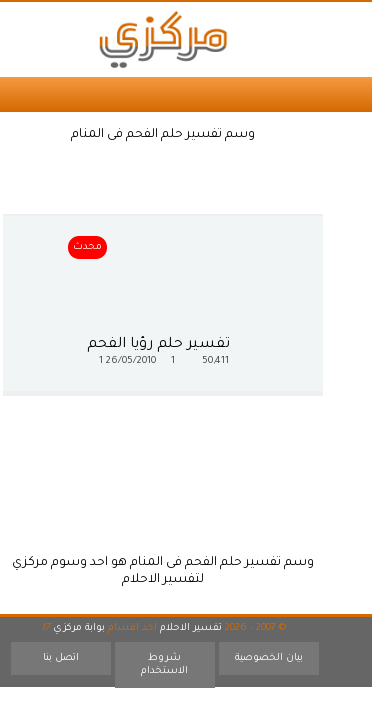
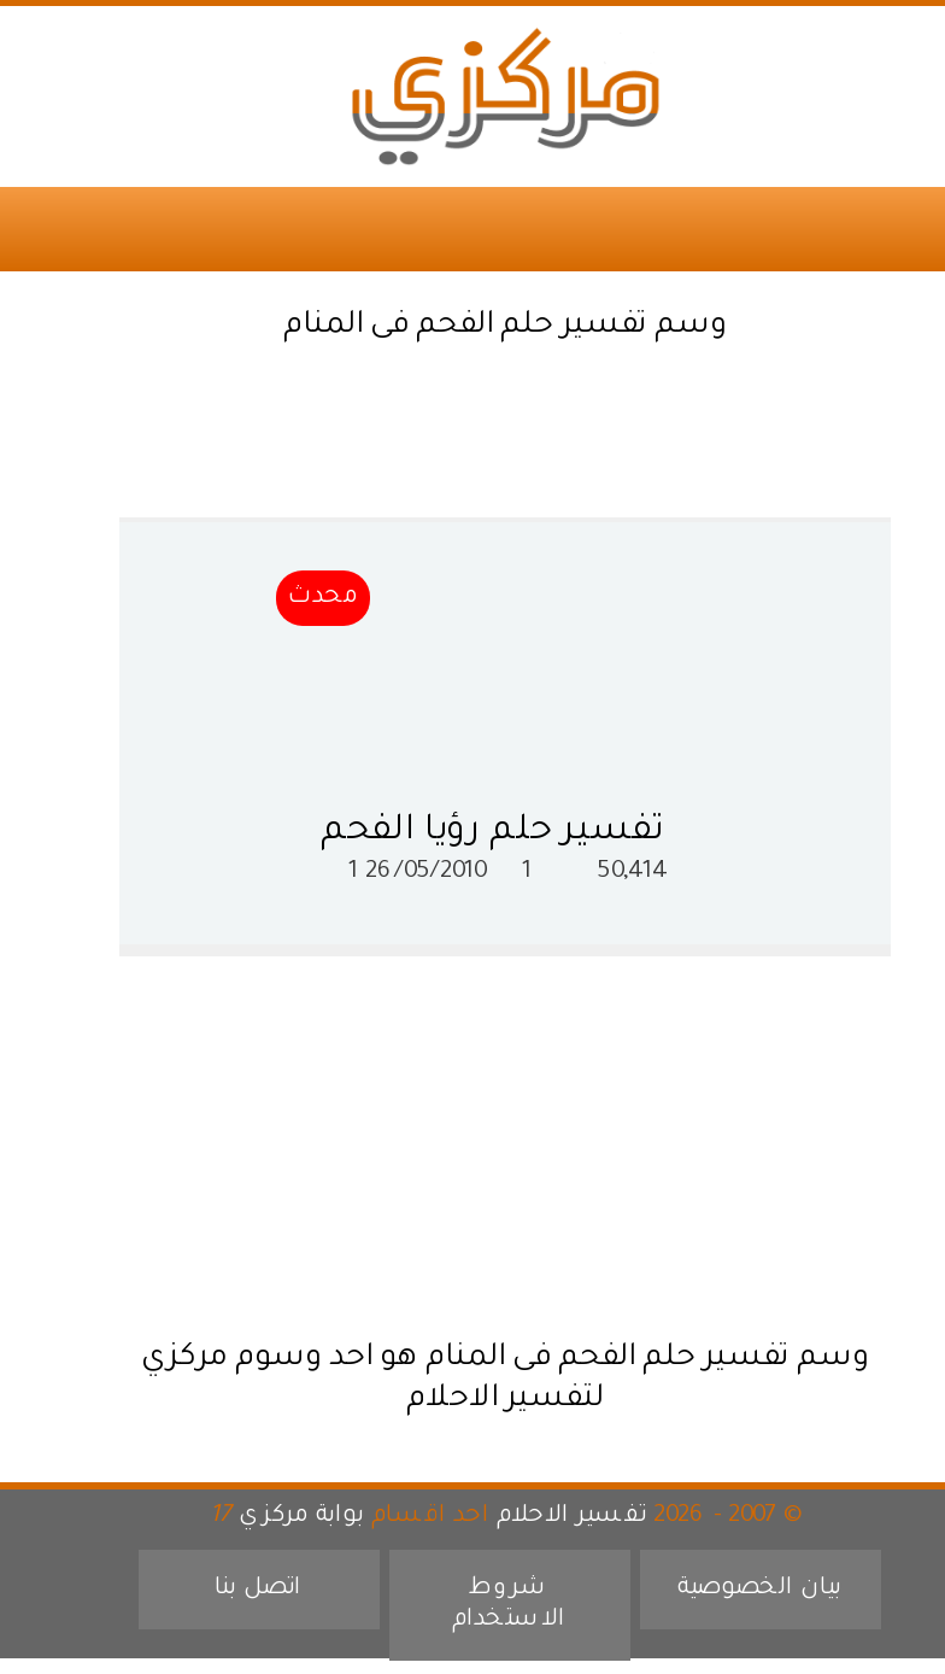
- 50,411
+ 50,414
